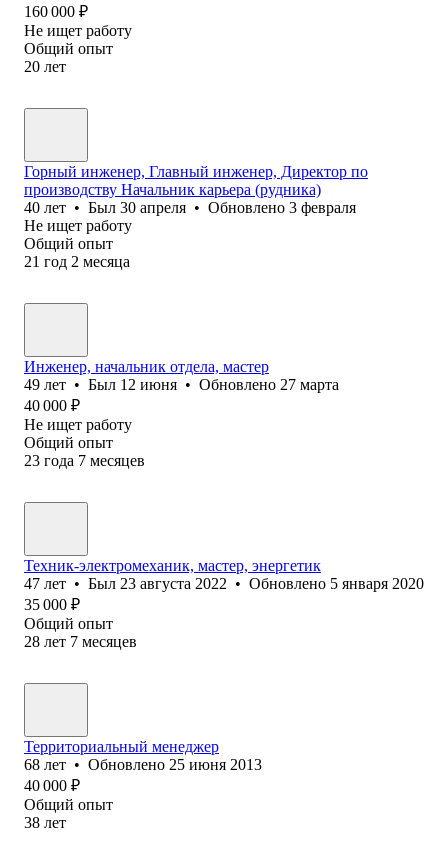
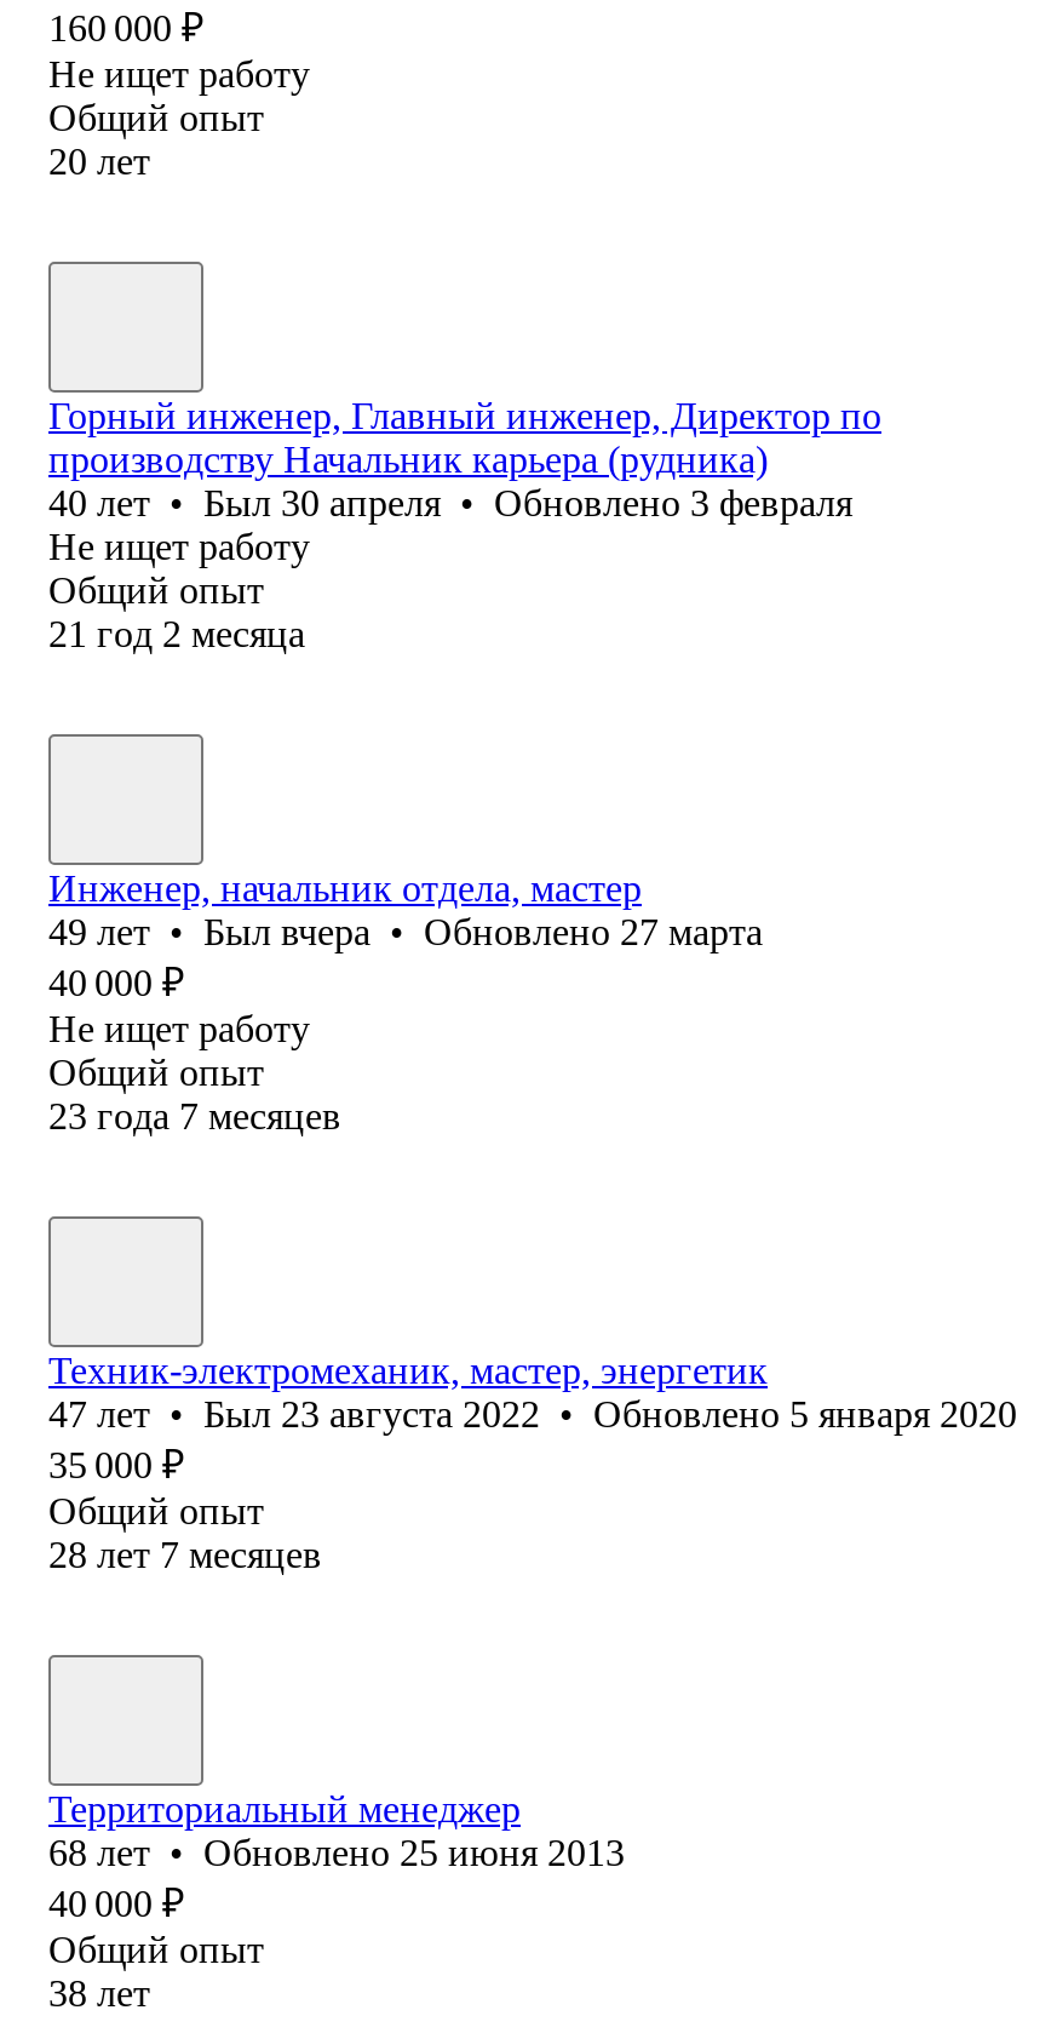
- 49 лет • Был 12 июня • Обновлено 27 марта
+ 49 лет • Был вчера • Обновлено 27 марта
